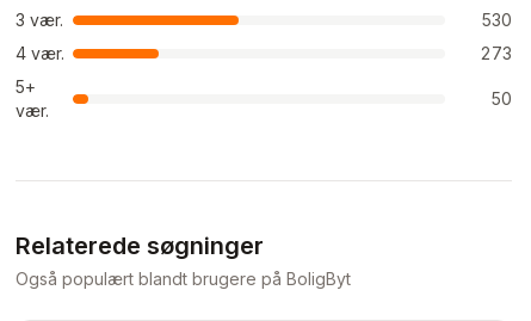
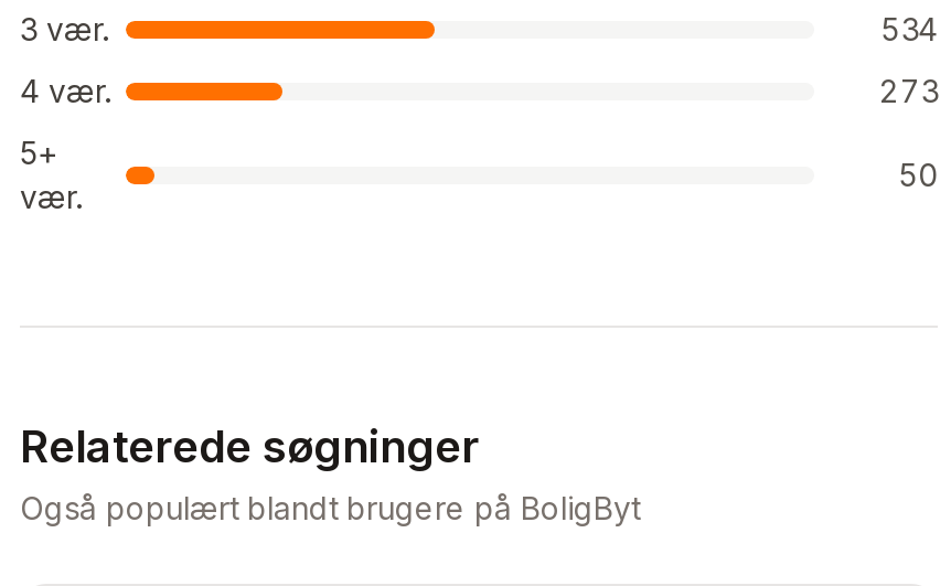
- 530
+ 534
